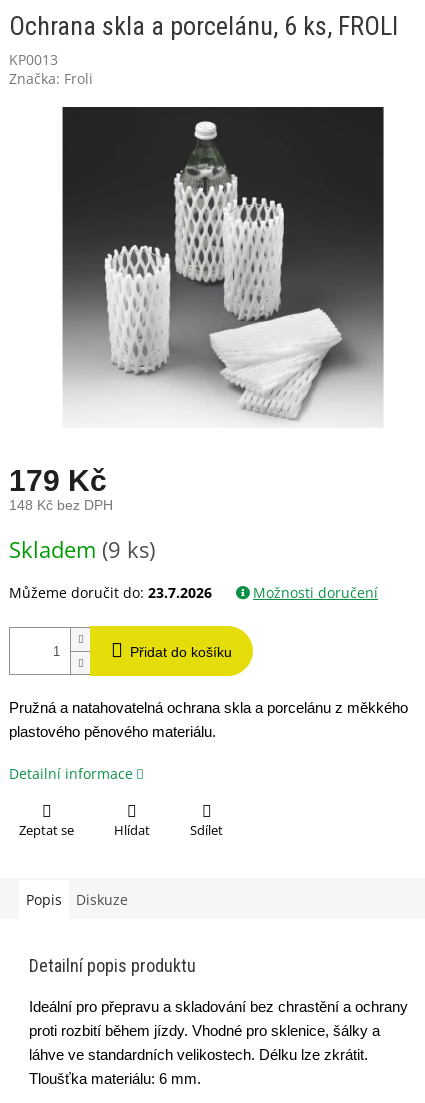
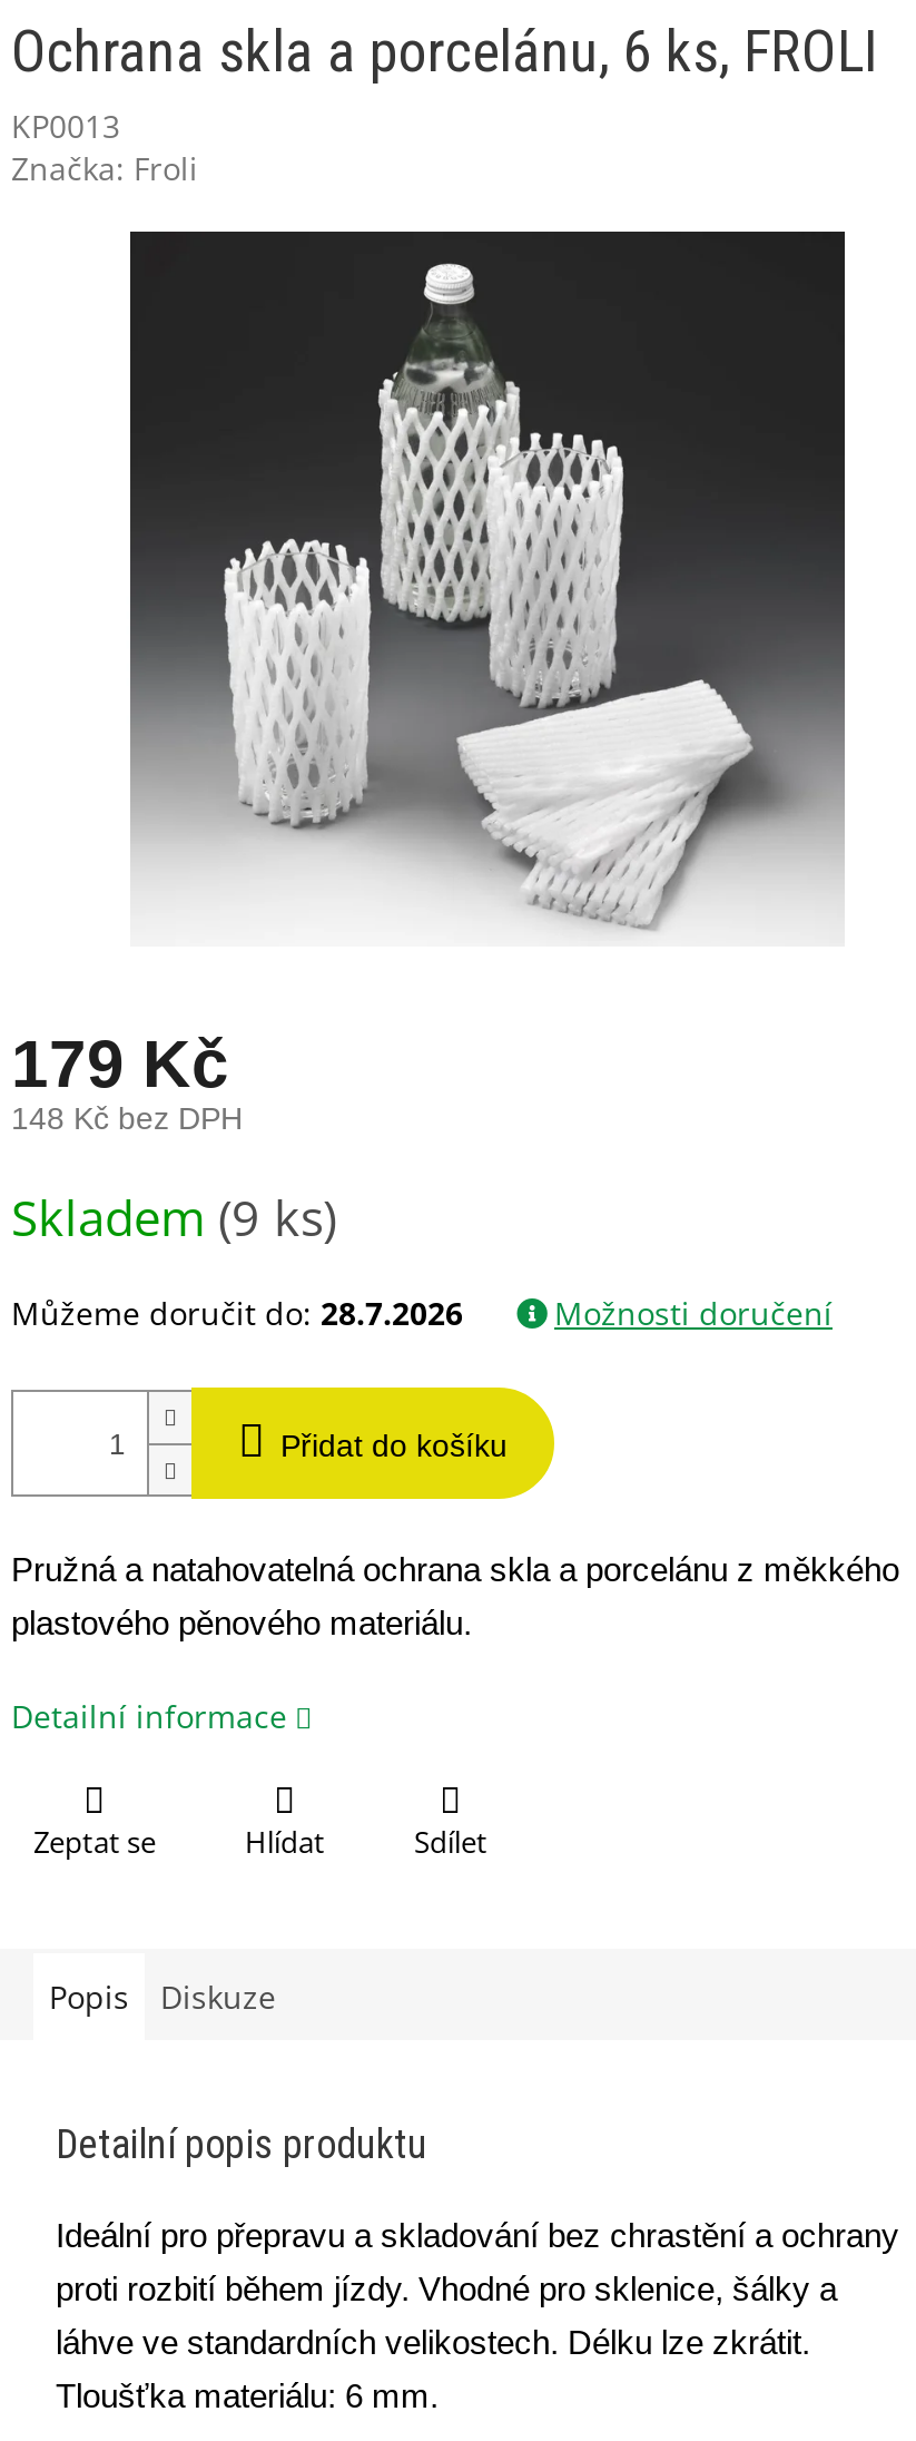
- Můžeme doručit do: 23.7.2026
+ Můžeme doručit do: 28.7.2026
